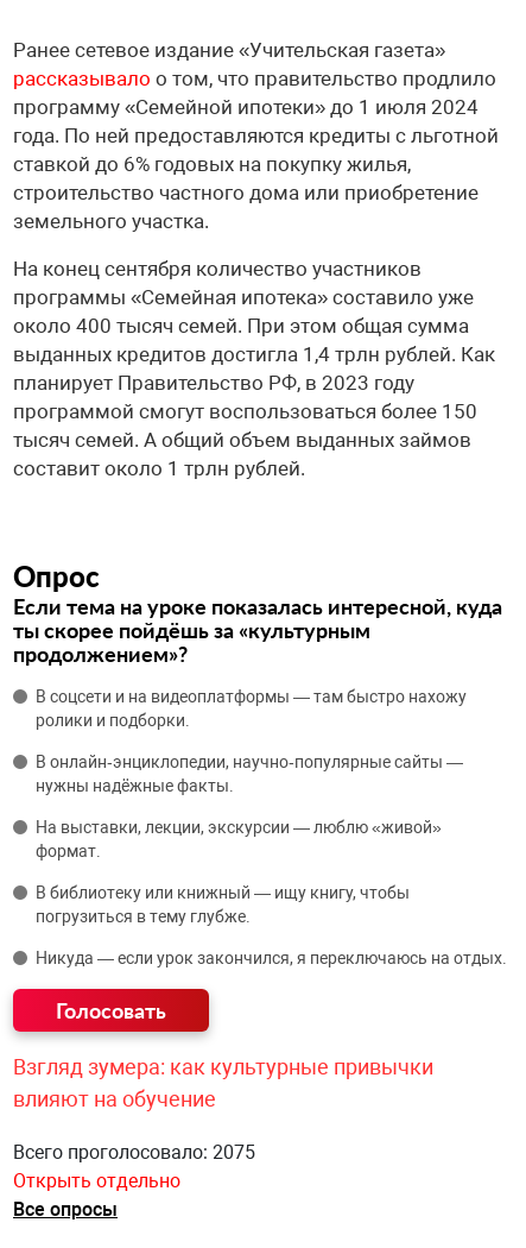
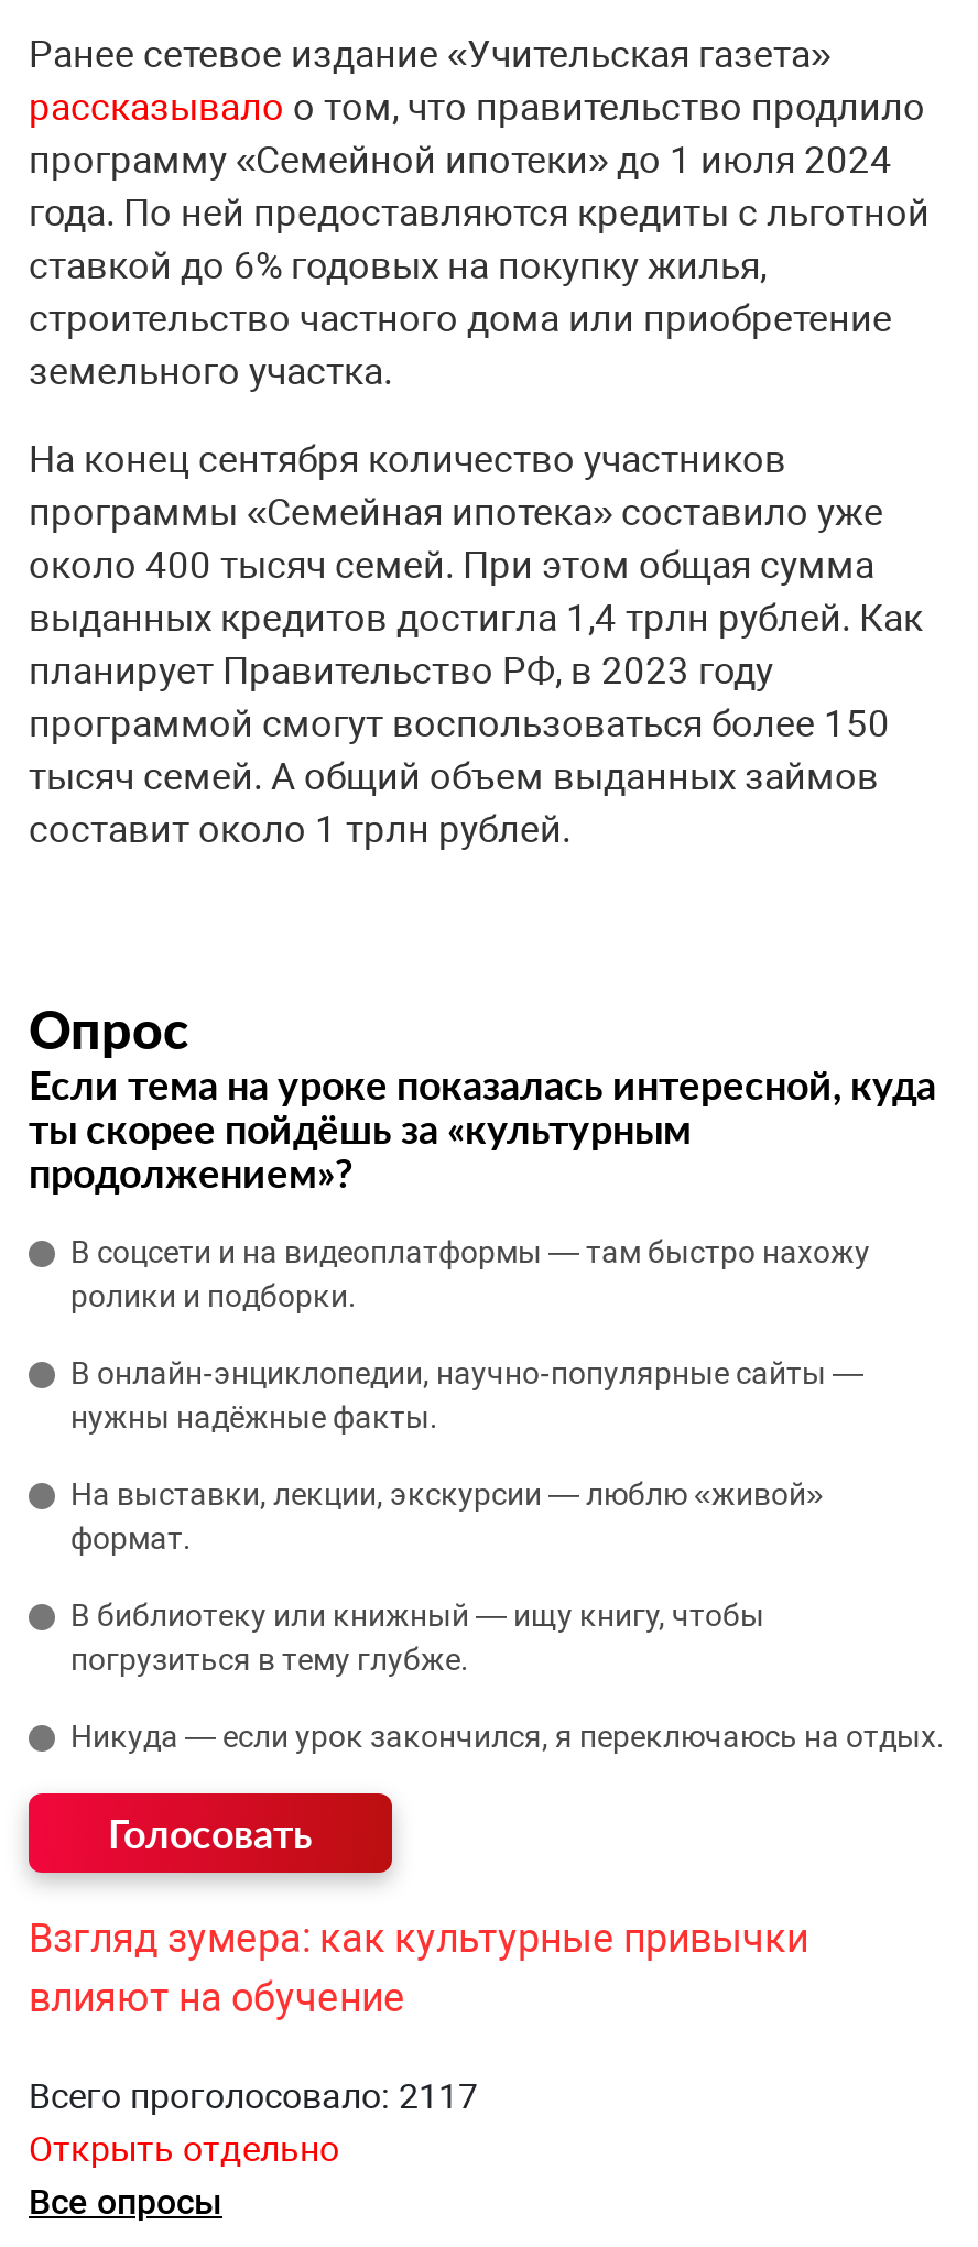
- Всего проголосовало: 2075
+ Всего проголосовало: 2117
